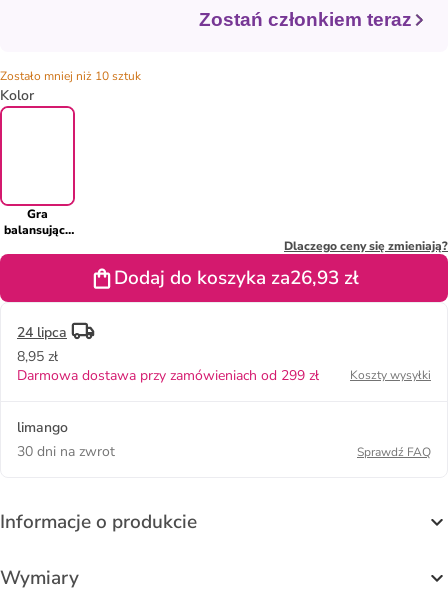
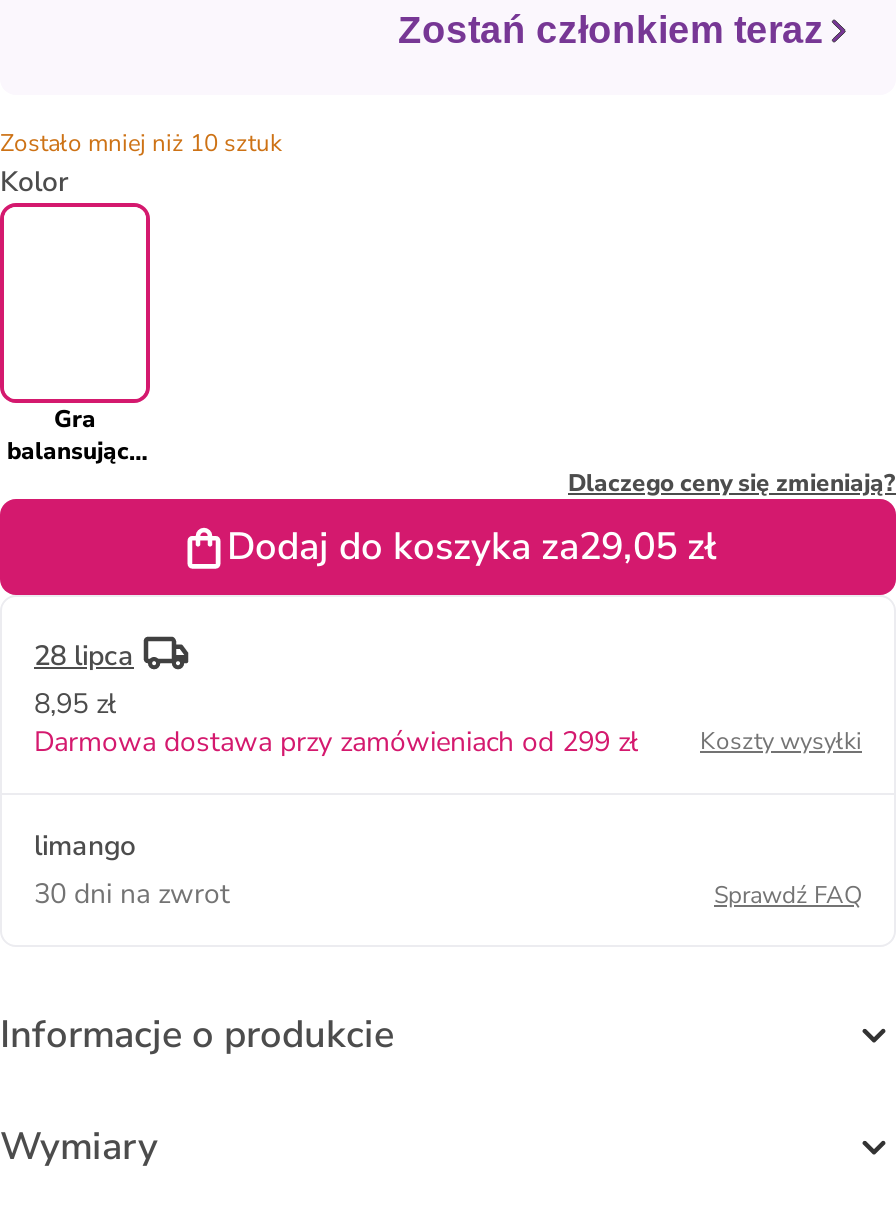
- Dodaj do koszyka za26,93 zł
+ Dodaj do koszyka za29,05 zł

- 24 lipca
+ 28 lipca
